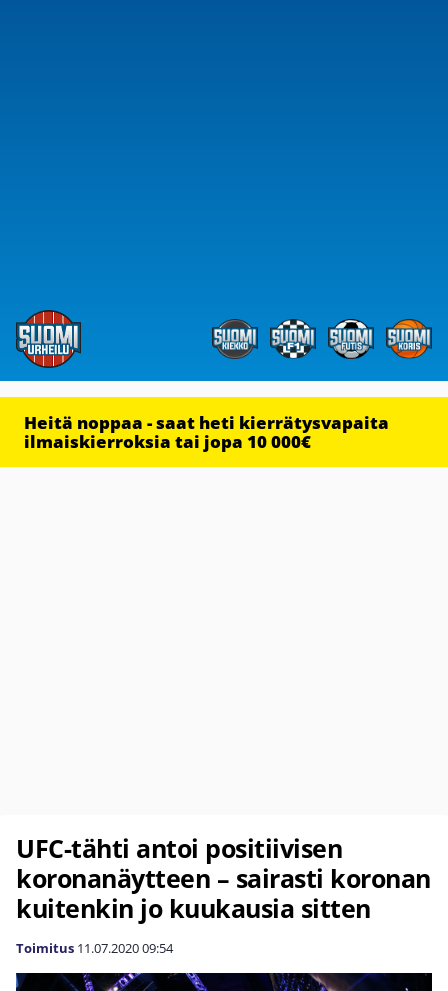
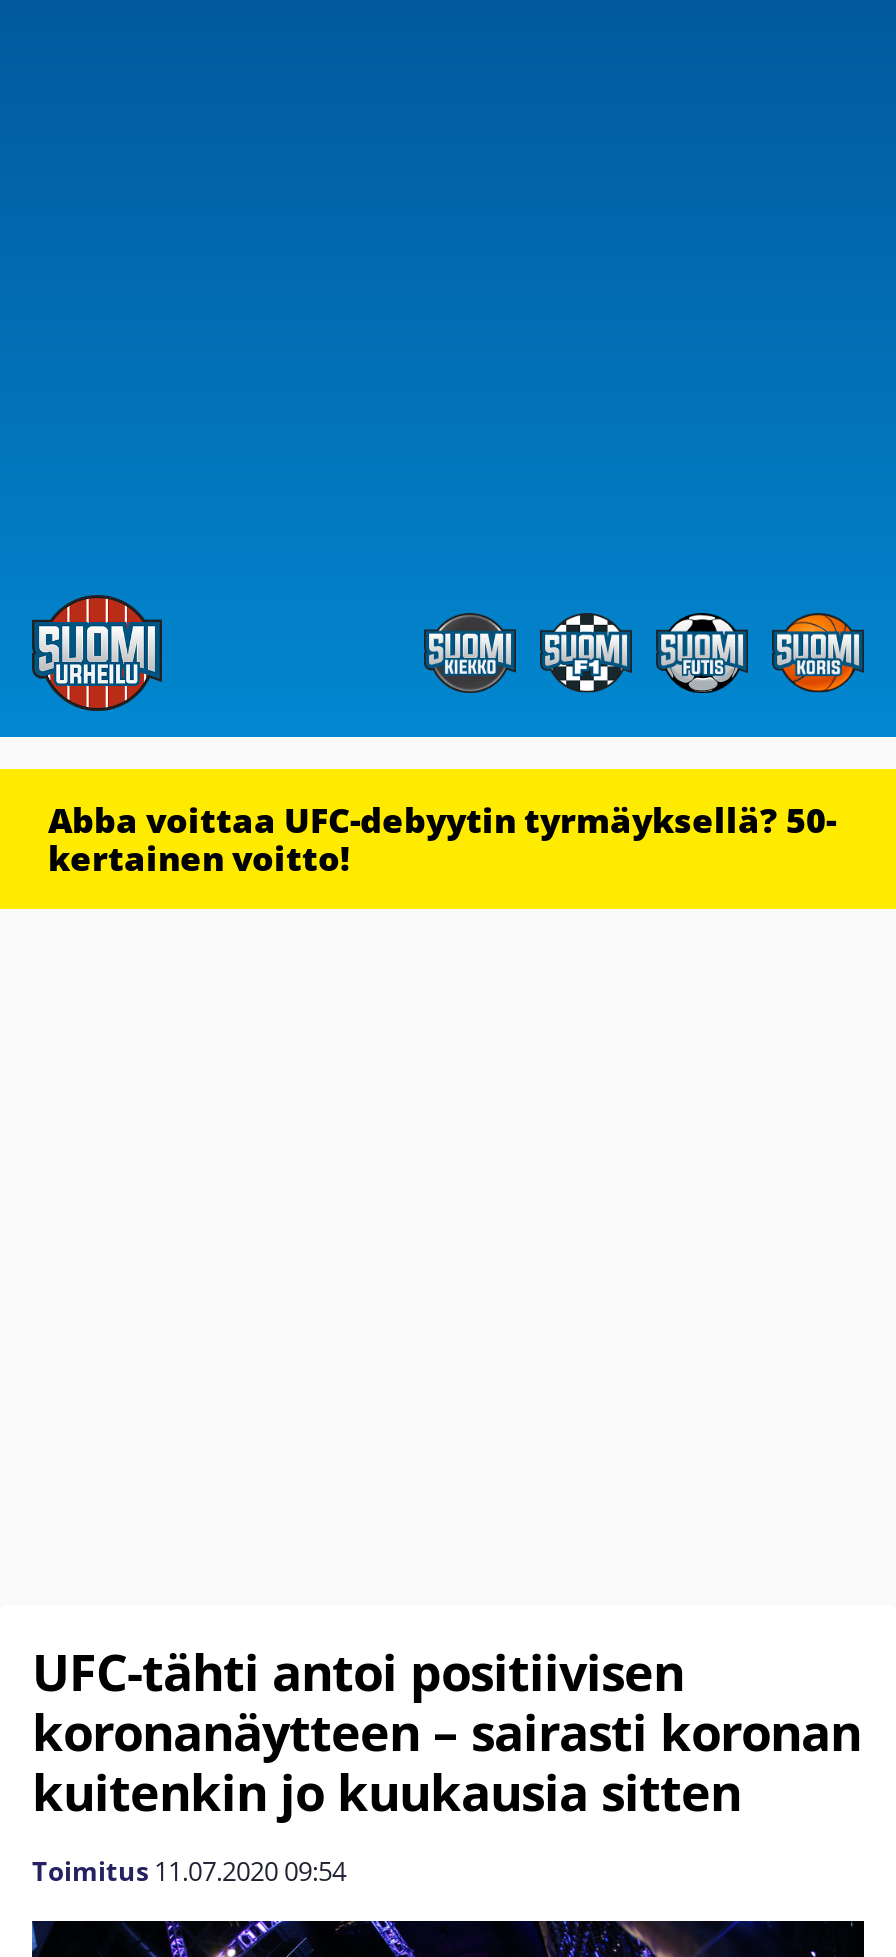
- Heitä noppaa - saat heti kierrätysvapaita
- ilmaiskierroksia tai jopa 10 000€
+ Abba voittaa UFC-debyytin tyrmäyksellä? 50-
+ kertainen voitto!
